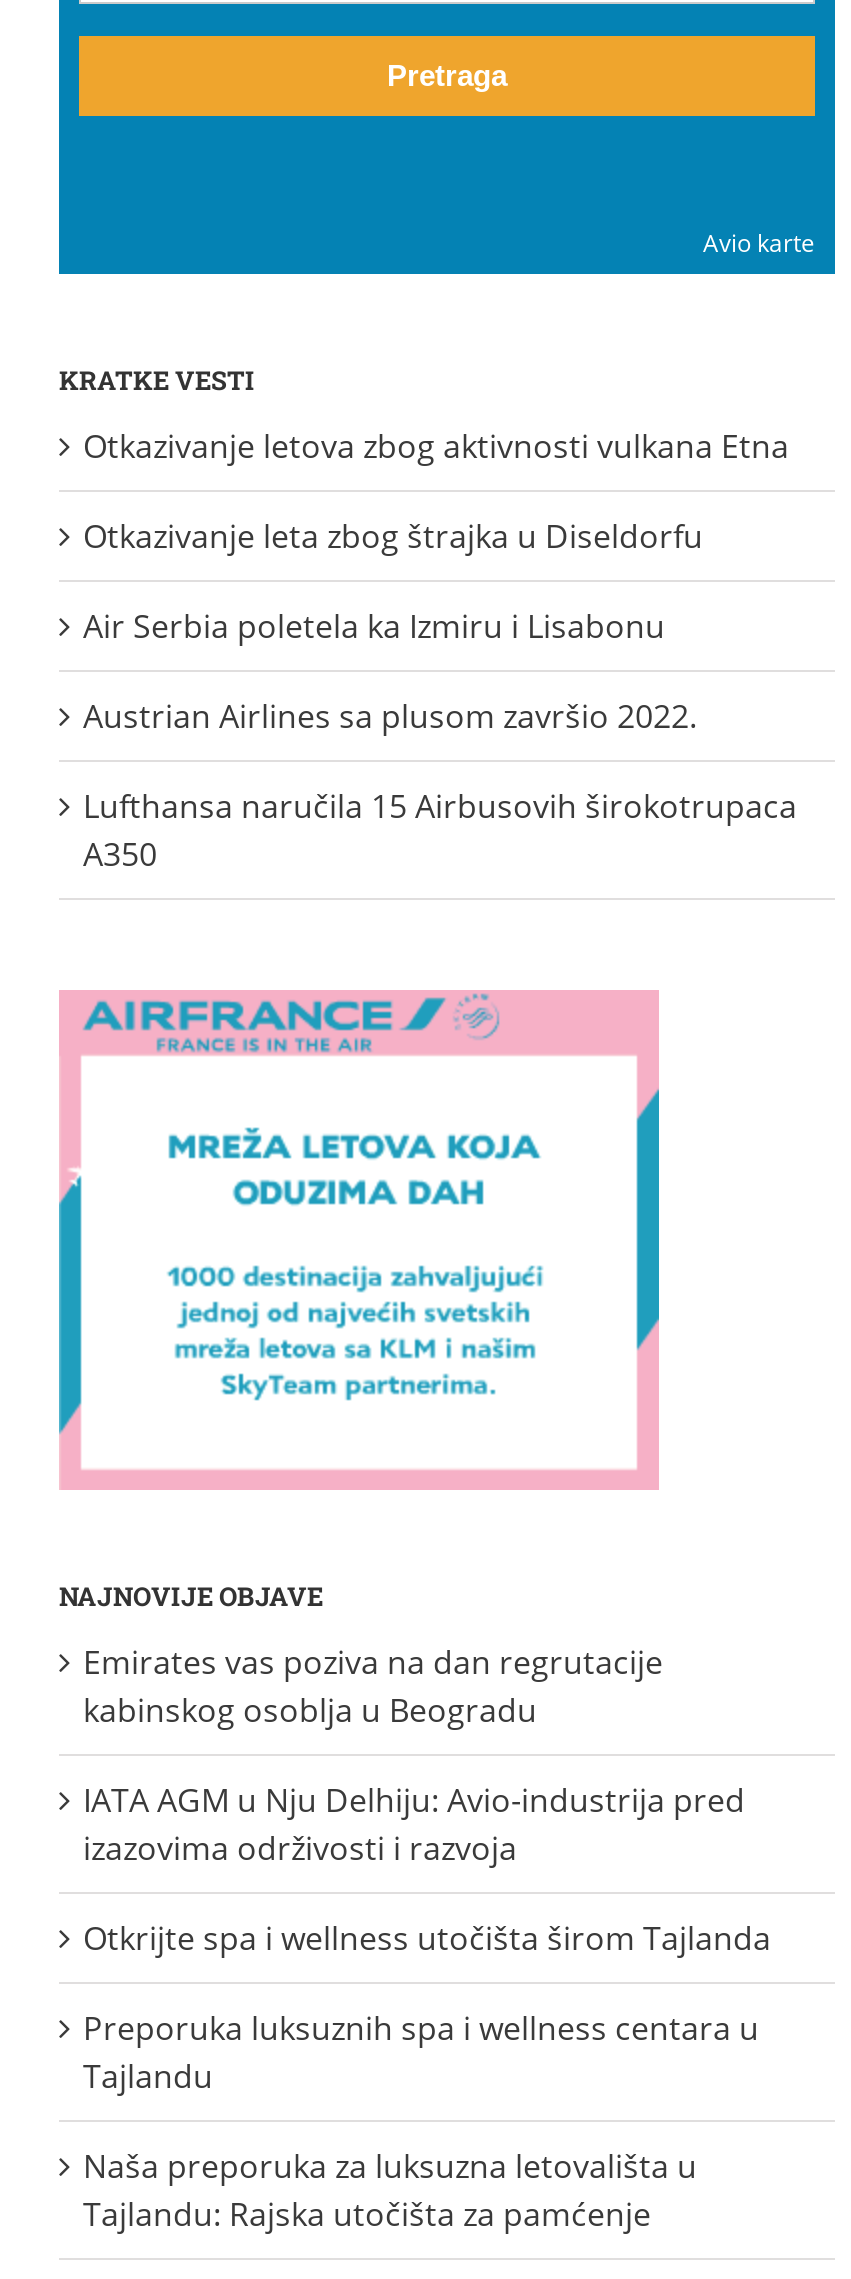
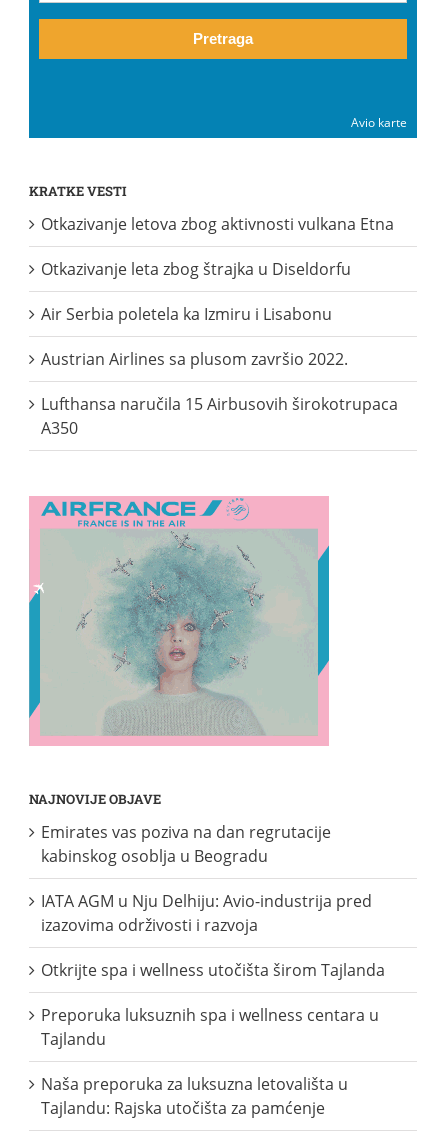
- [image]
+ [image]
